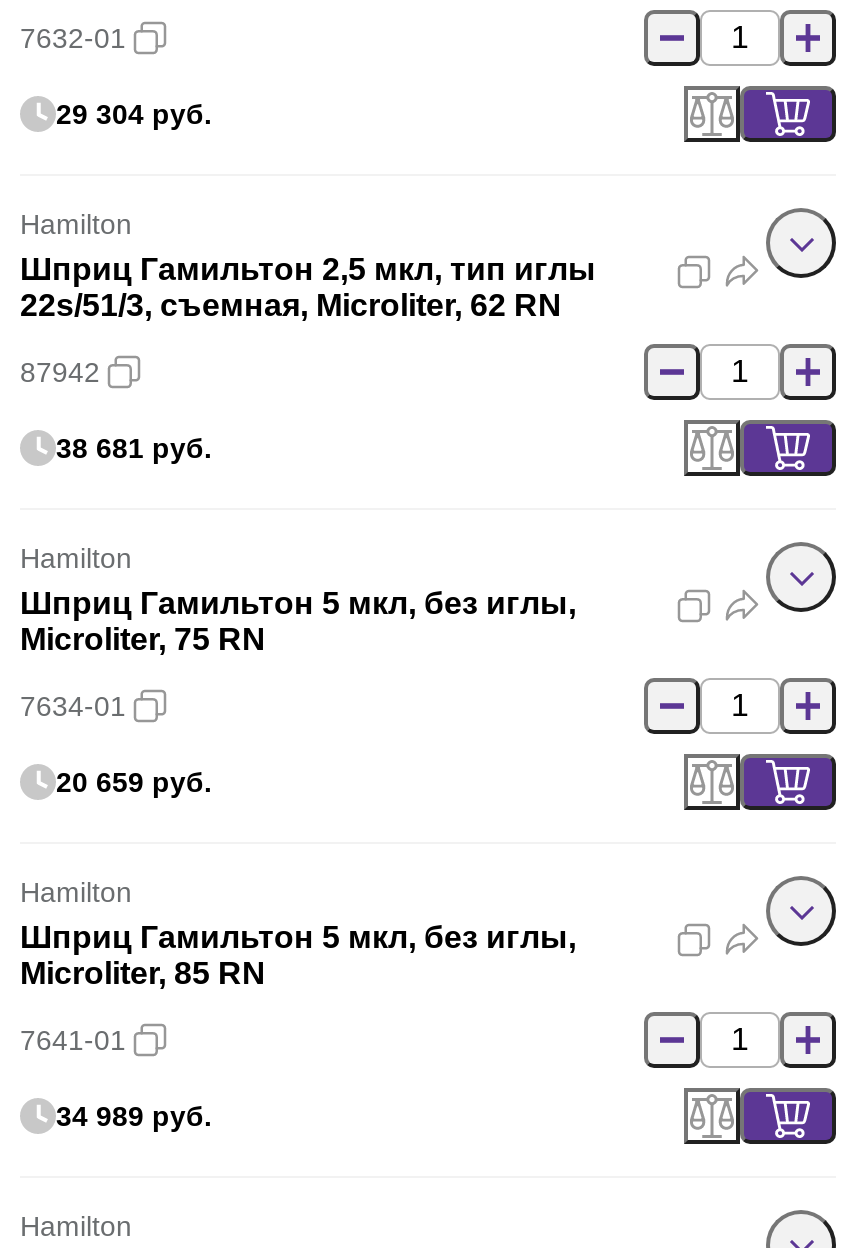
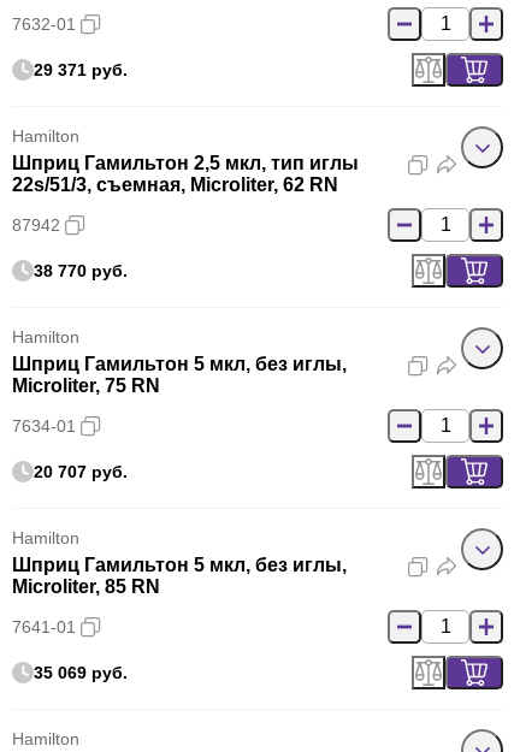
- 29 304 руб.
+ 29 371 руб.

- 38 681 руб.
+ 38 770 руб.

- 20 659 руб.
+ 20 707 руб.

- 34 989 руб.
+ 35 069 руб.
